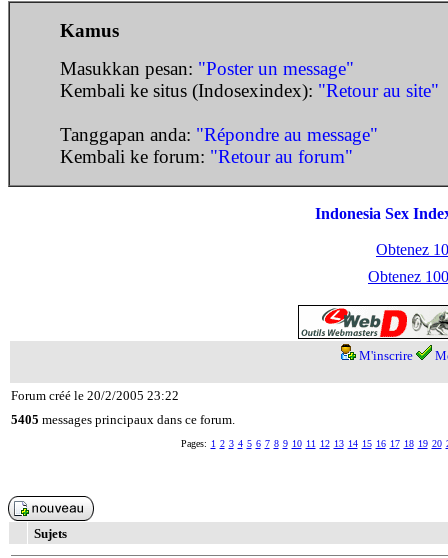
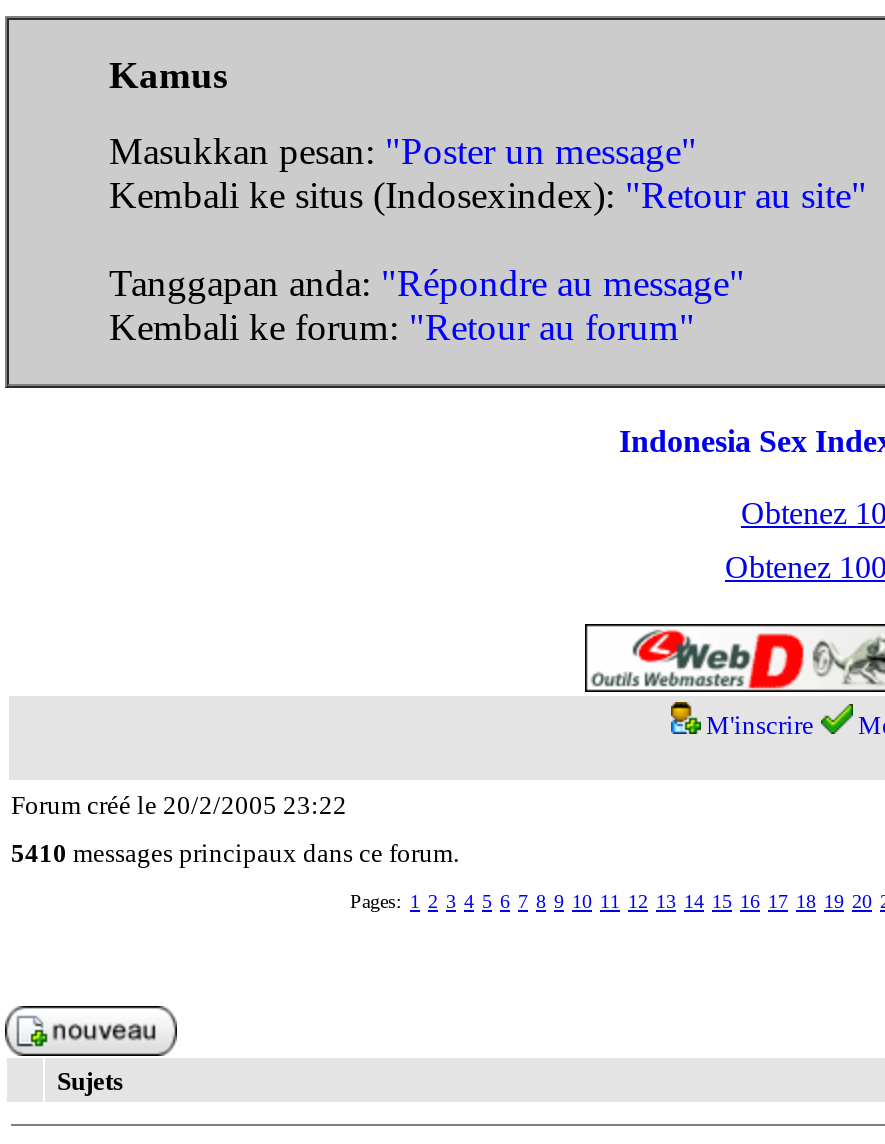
- 5405 messages principaux dans ce forum.
+ 5410 messages principaux dans ce forum.
